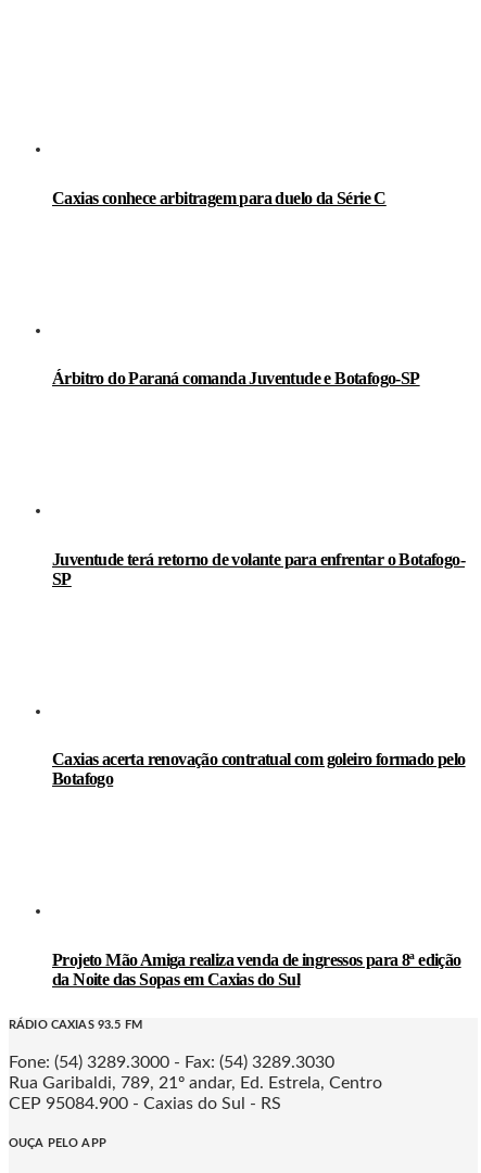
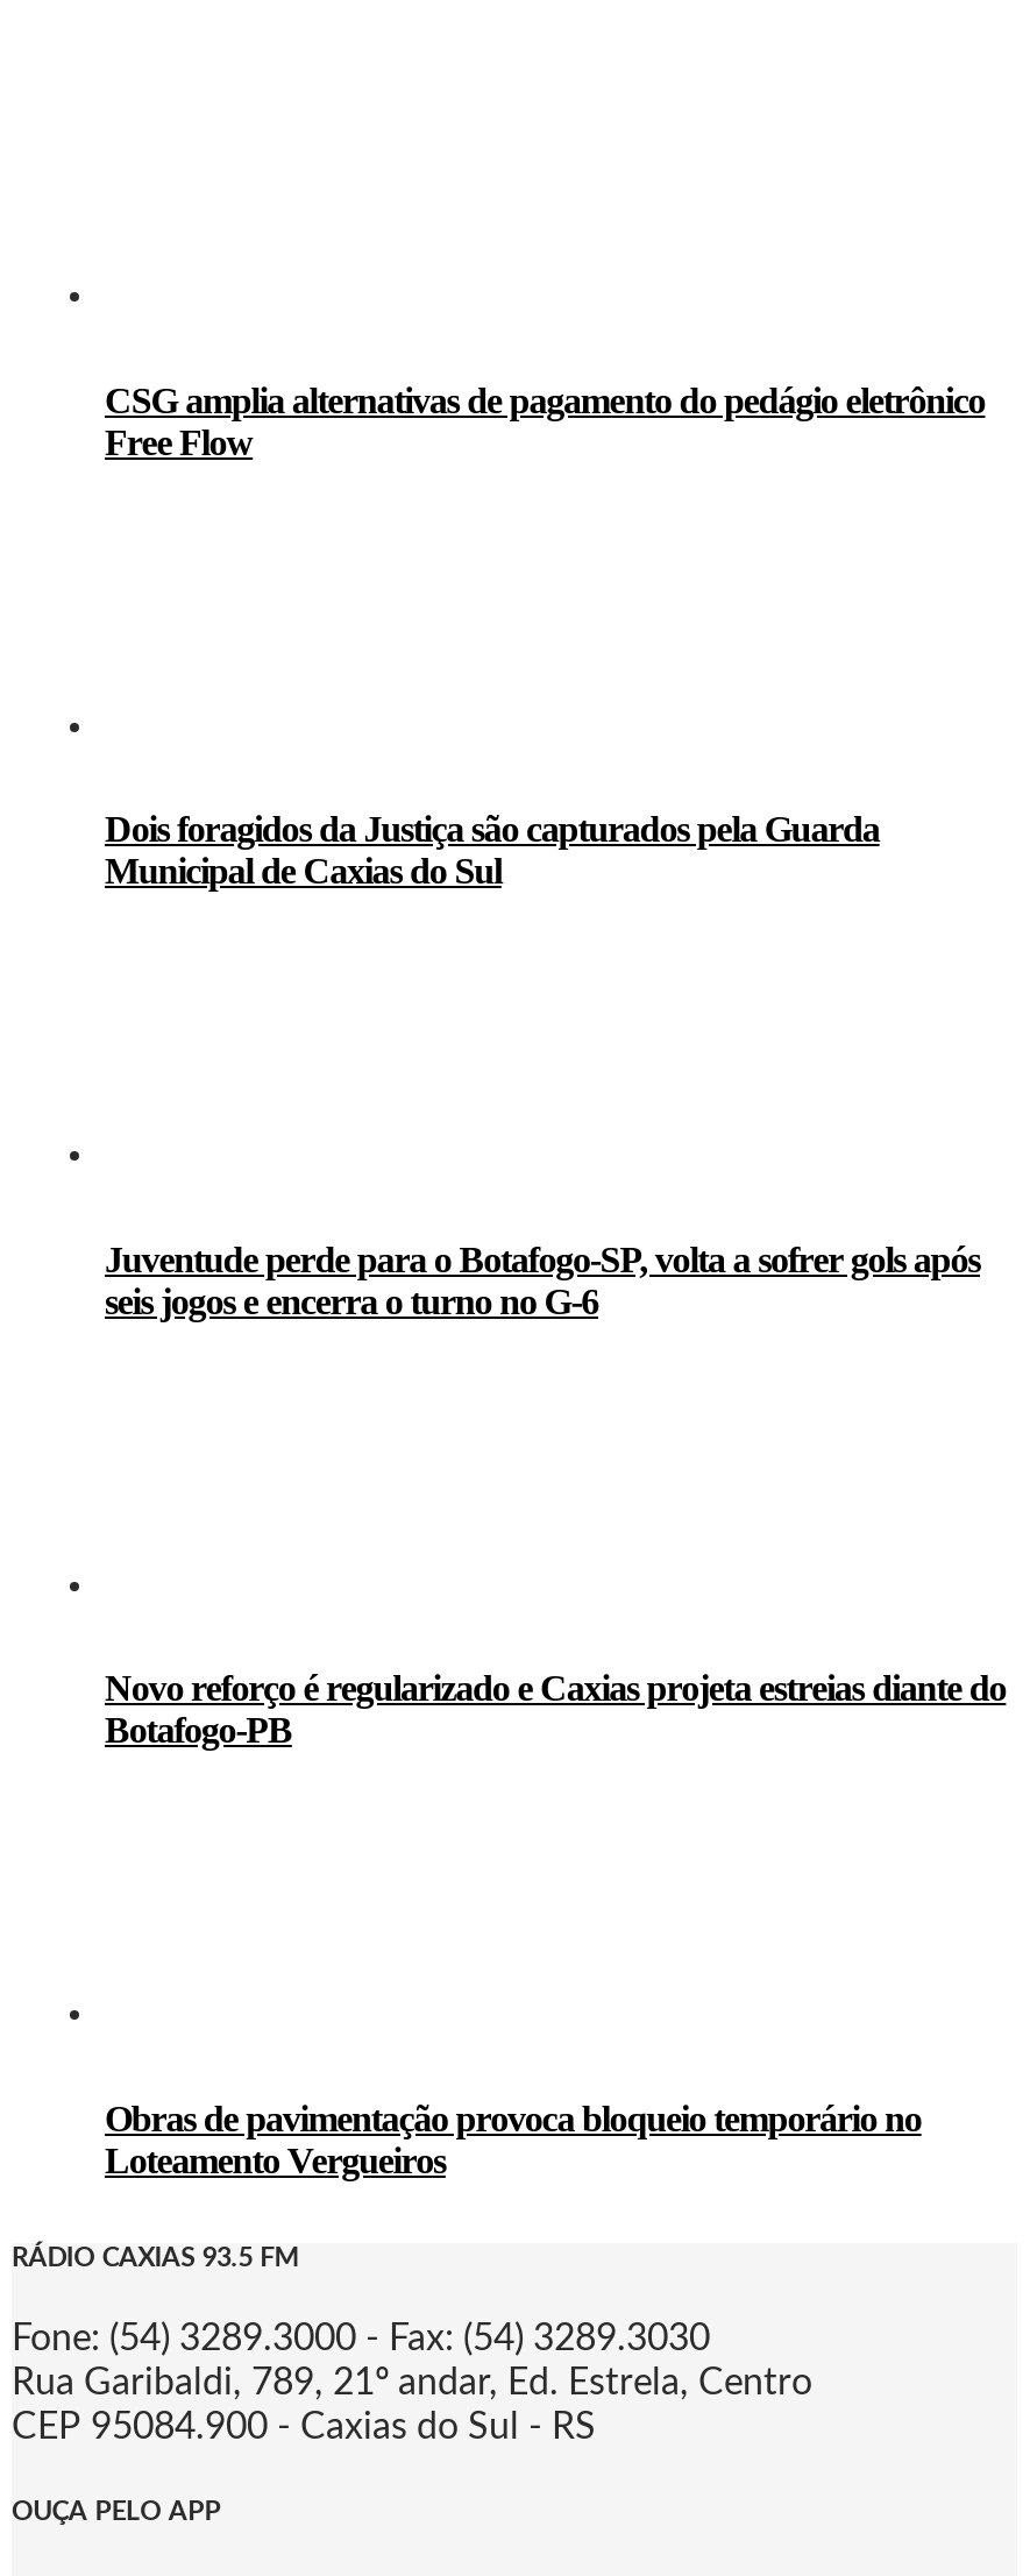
- Caxias conhece arbitragem para duelo da Série C
+ CSG amplia alternativas de pagamento do pedágio eletrônico
+ Free Flow

- Árbitro do Paraná comanda Juventude e Botafogo-SP
+ Dois foragidos da Justiça são capturados pela Guarda
+ Municipal de Caxias do Sul

- Juventude terá retorno de volante para enfrentar o Botafogo-
- SP
+ Juventude perde para o Botafogo-SP, volta a sofrer gols após
+ seis jogos e encerra o turno no G-6

- Caxias acerta renovação contratual com goleiro formado pelo
- Botafogo
+ Novo reforço é regularizado e Caxias projeta estreias diante do
+ Botafogo-PB

- Projeto Mão Amiga realiza venda de ingressos para 8ª edição
- da Noite das Sopas em Caxias do Sul
+ Obras de pavimentação provoca bloqueio temporário no
+ Loteamento Vergueiros
